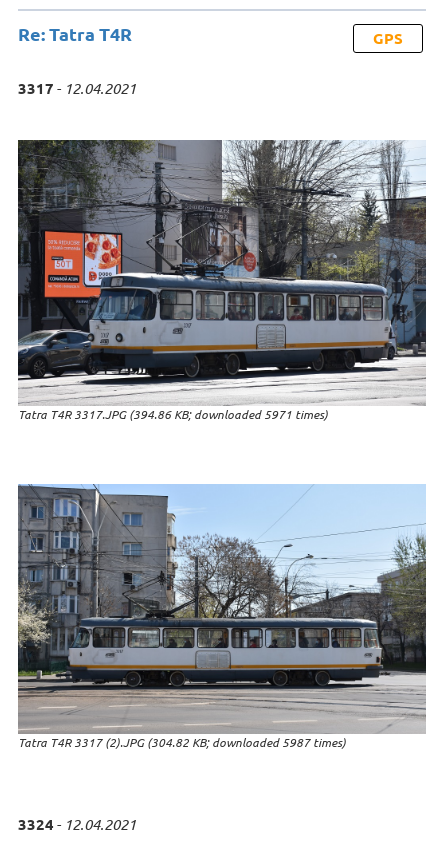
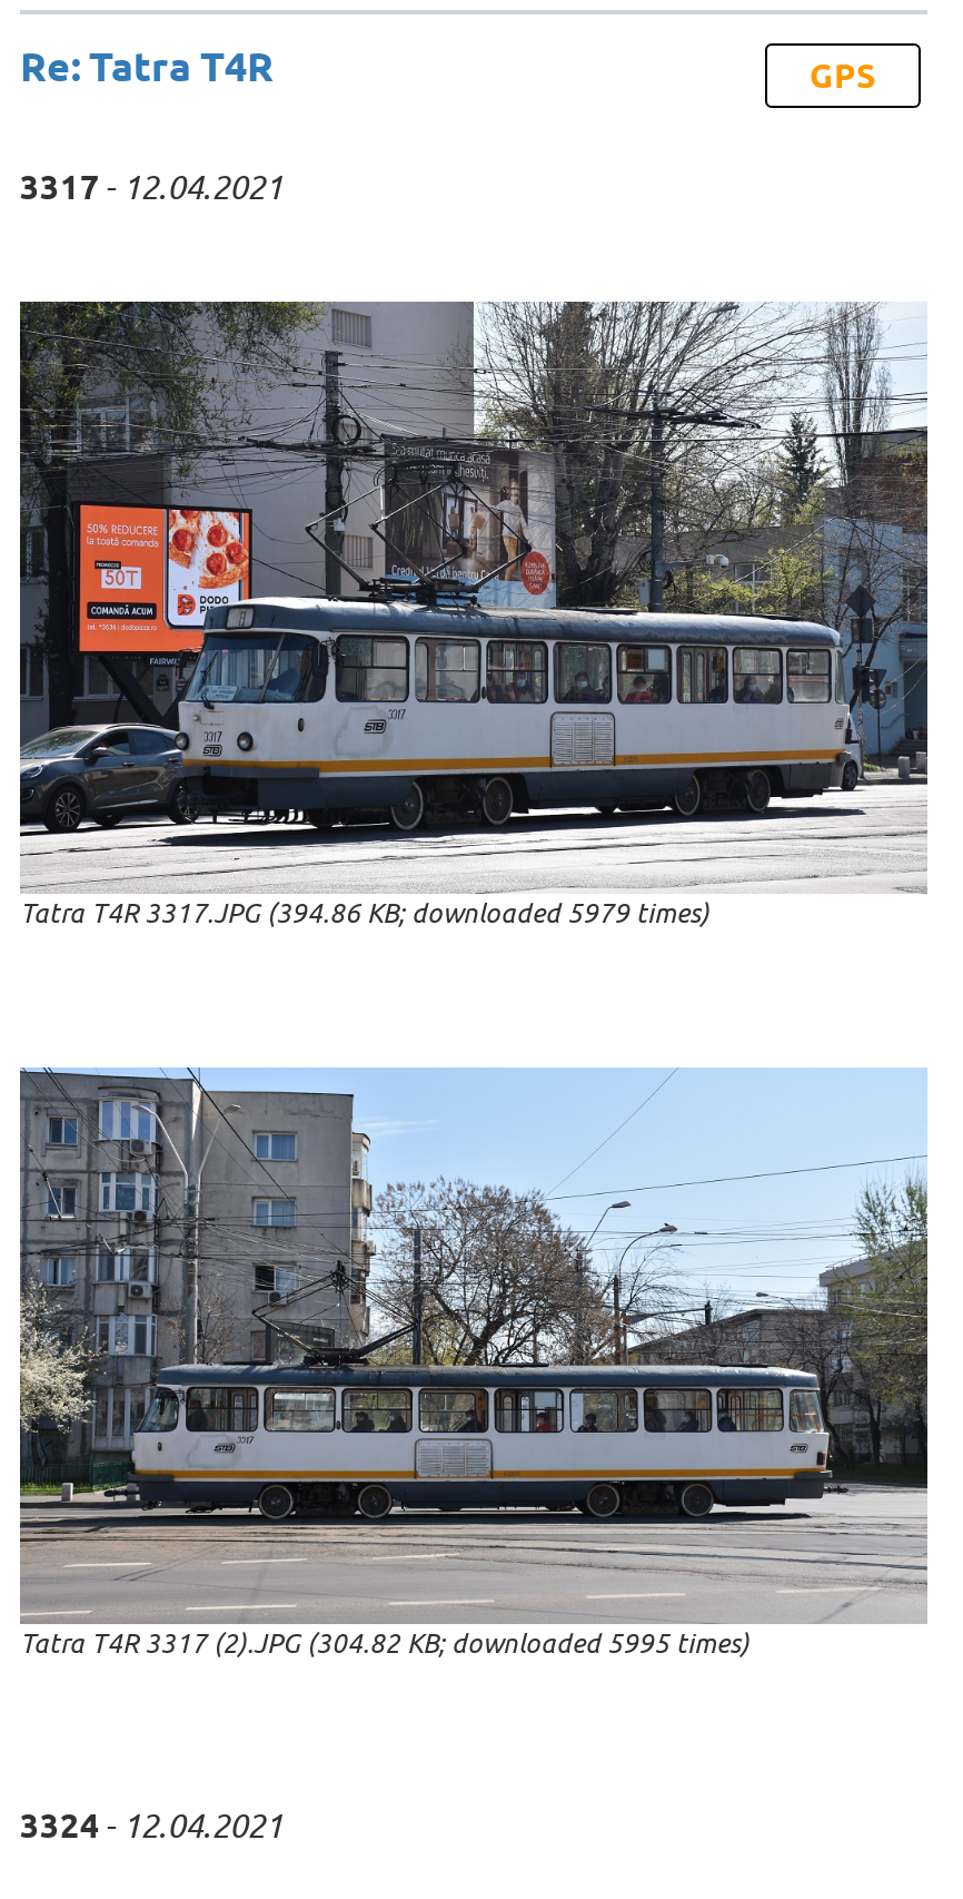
- Tatra T4R 3317.JPG (394.86 KB; downloaded 5971 times)
+ Tatra T4R 3317.JPG (394.86 KB; downloaded 5979 times)

- Tatra T4R 3317 (2).JPG (304.82 KB; downloaded 5987 times)
+ Tatra T4R 3317 (2).JPG (304.82 KB; downloaded 5995 times)
